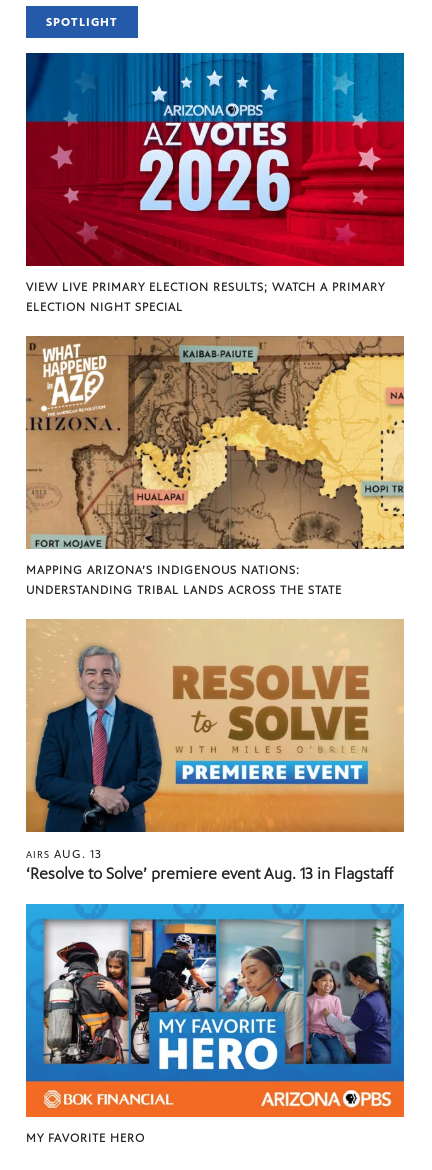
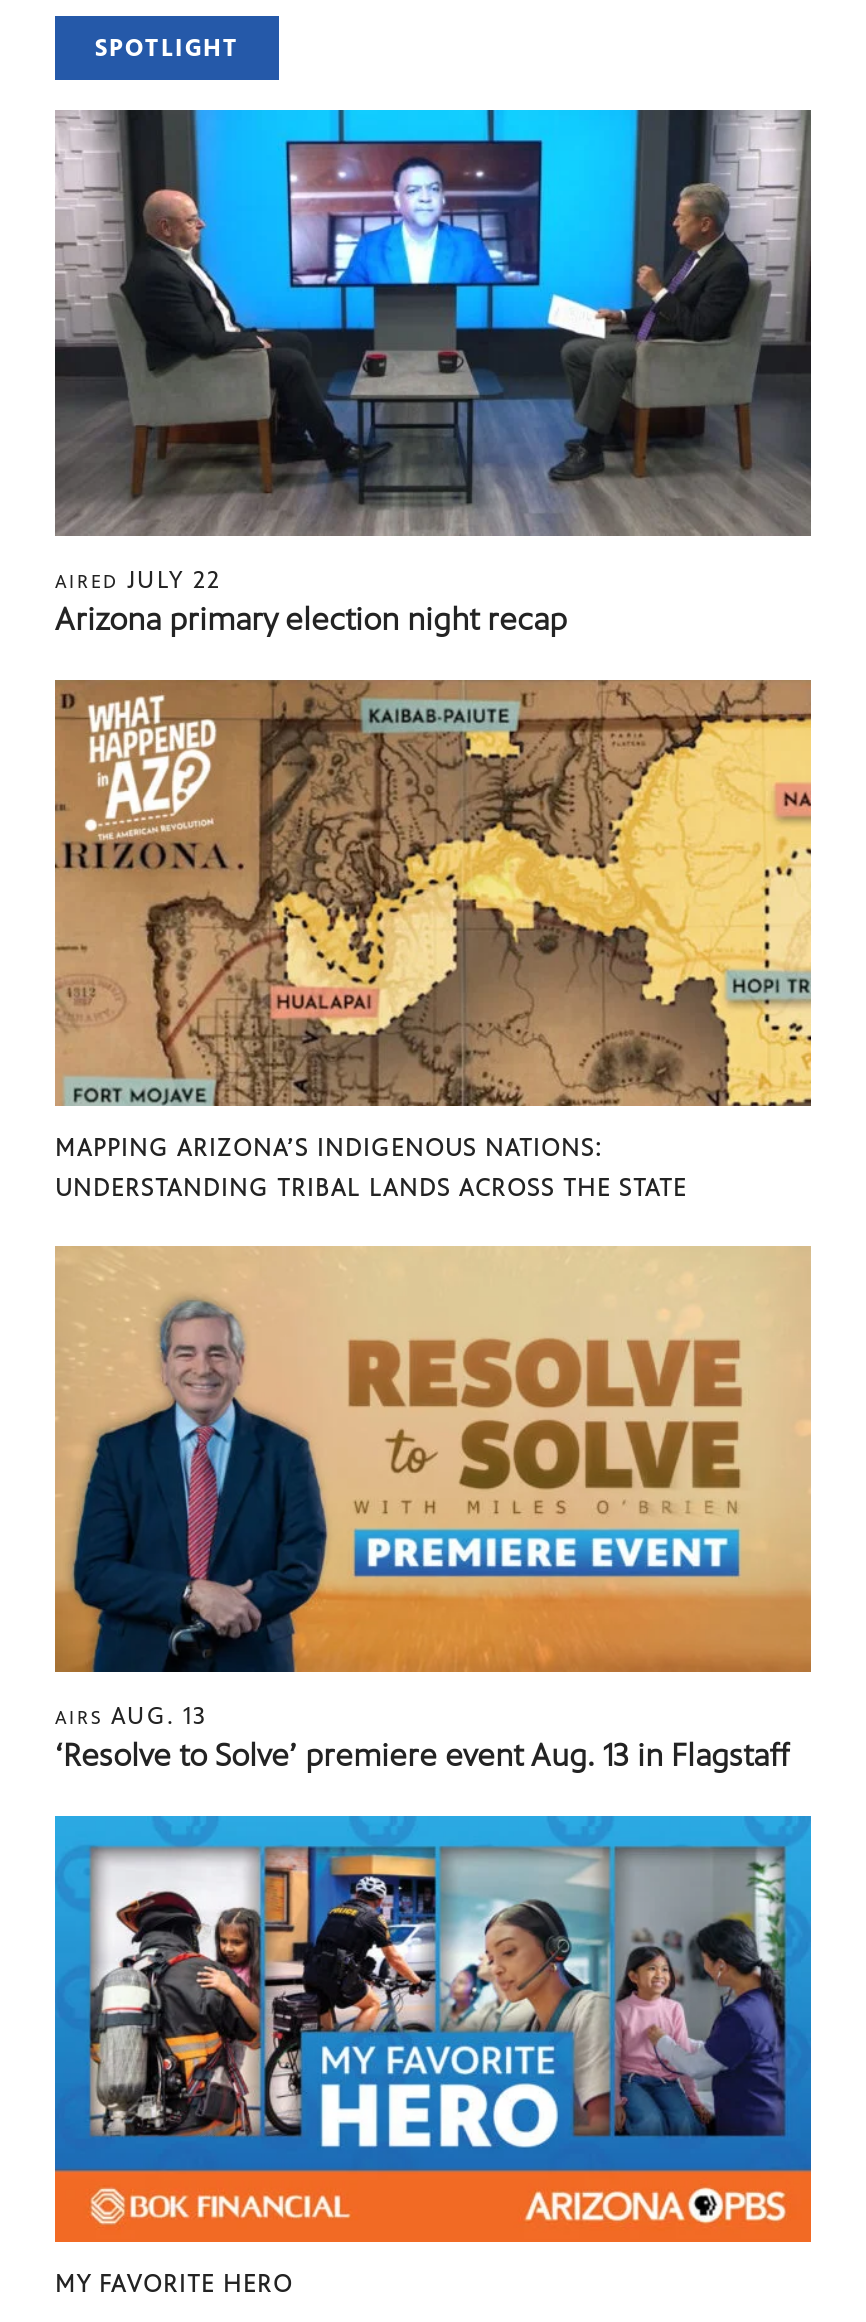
- [image]
- VIEW LIVE PRIMARY ELECTION RESULTS; WATCH A PRIMARY
- ELECTION NIGHT SPECIAL
+ [image]
+ AIRED JULY 22
+ Arizona primary election night recap
